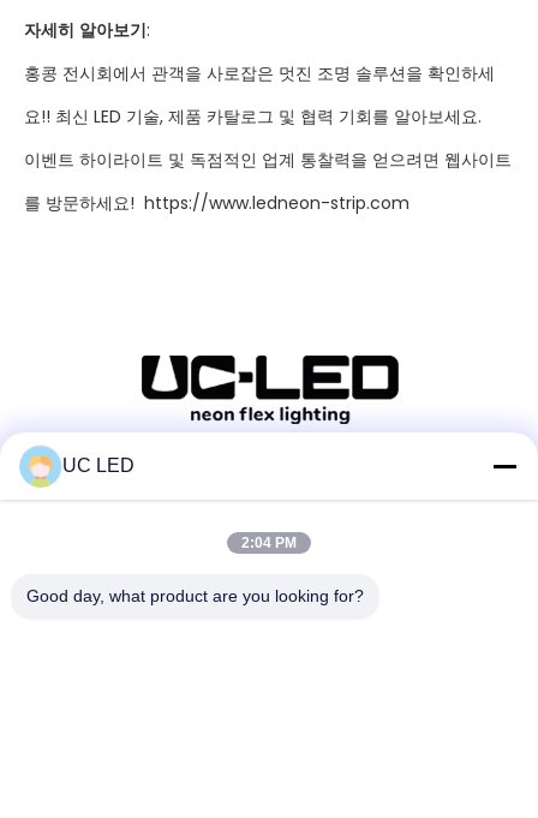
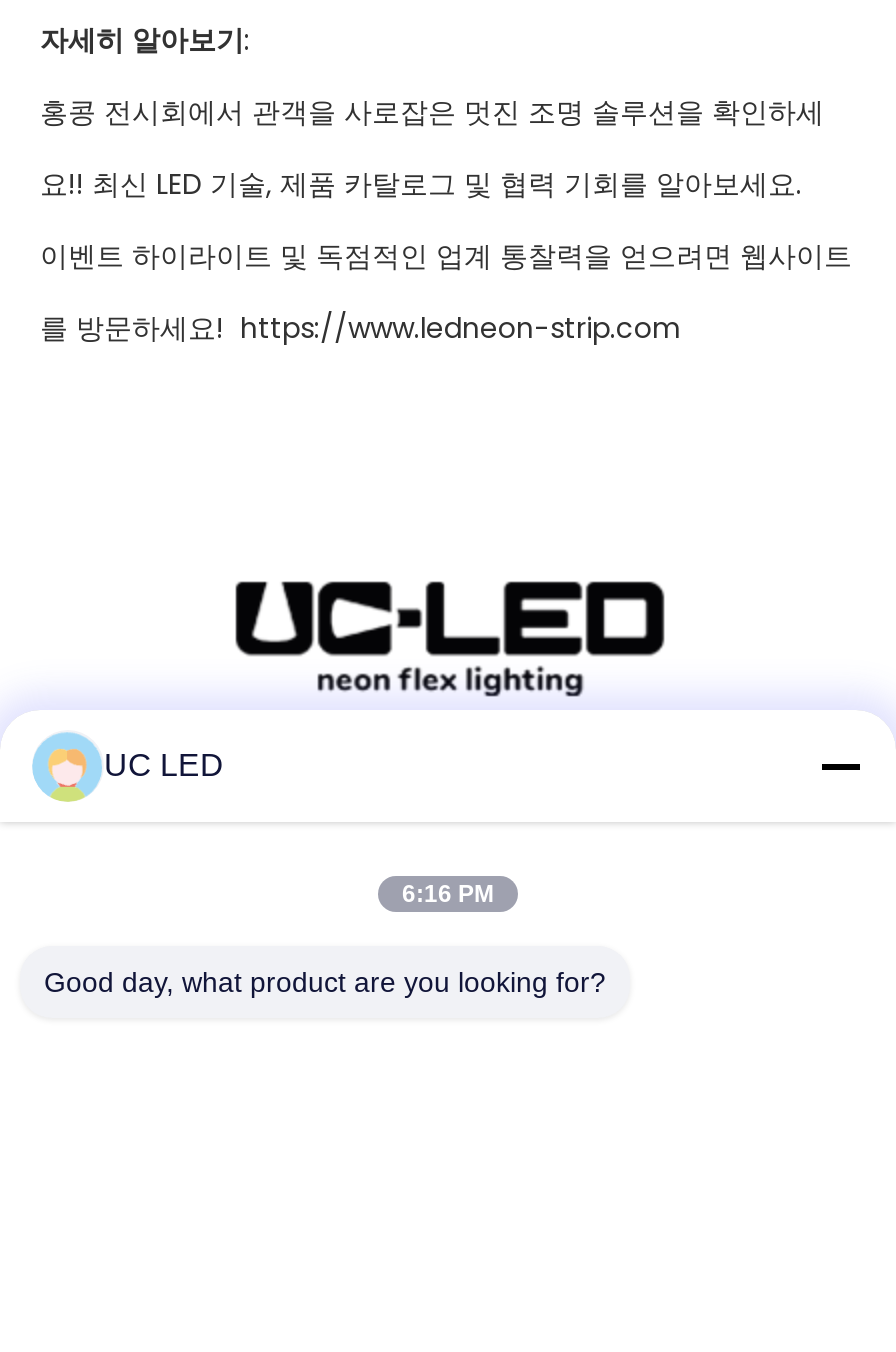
- 2:04 PM
+ 6:16 PM
